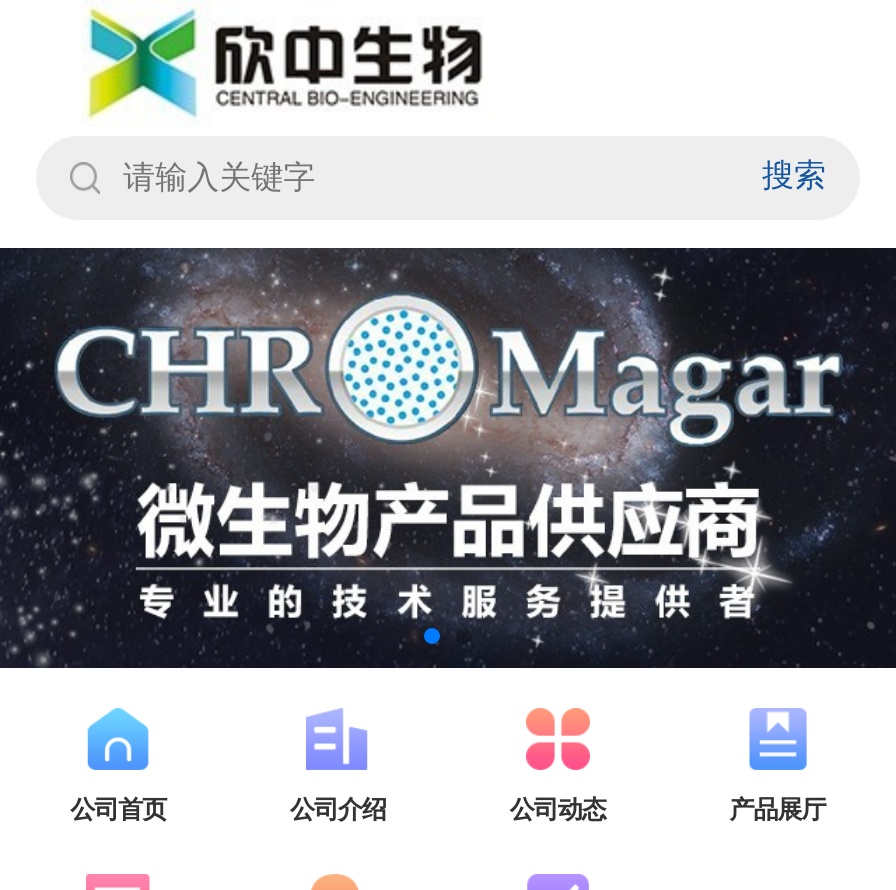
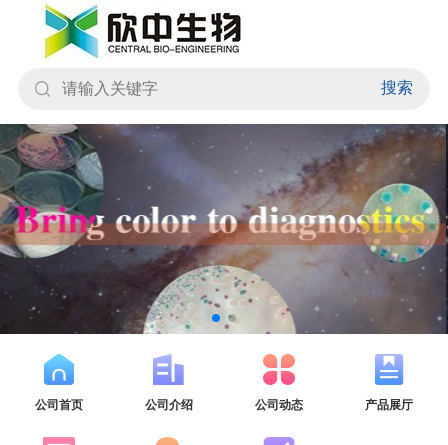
- [image]
+ [image]
